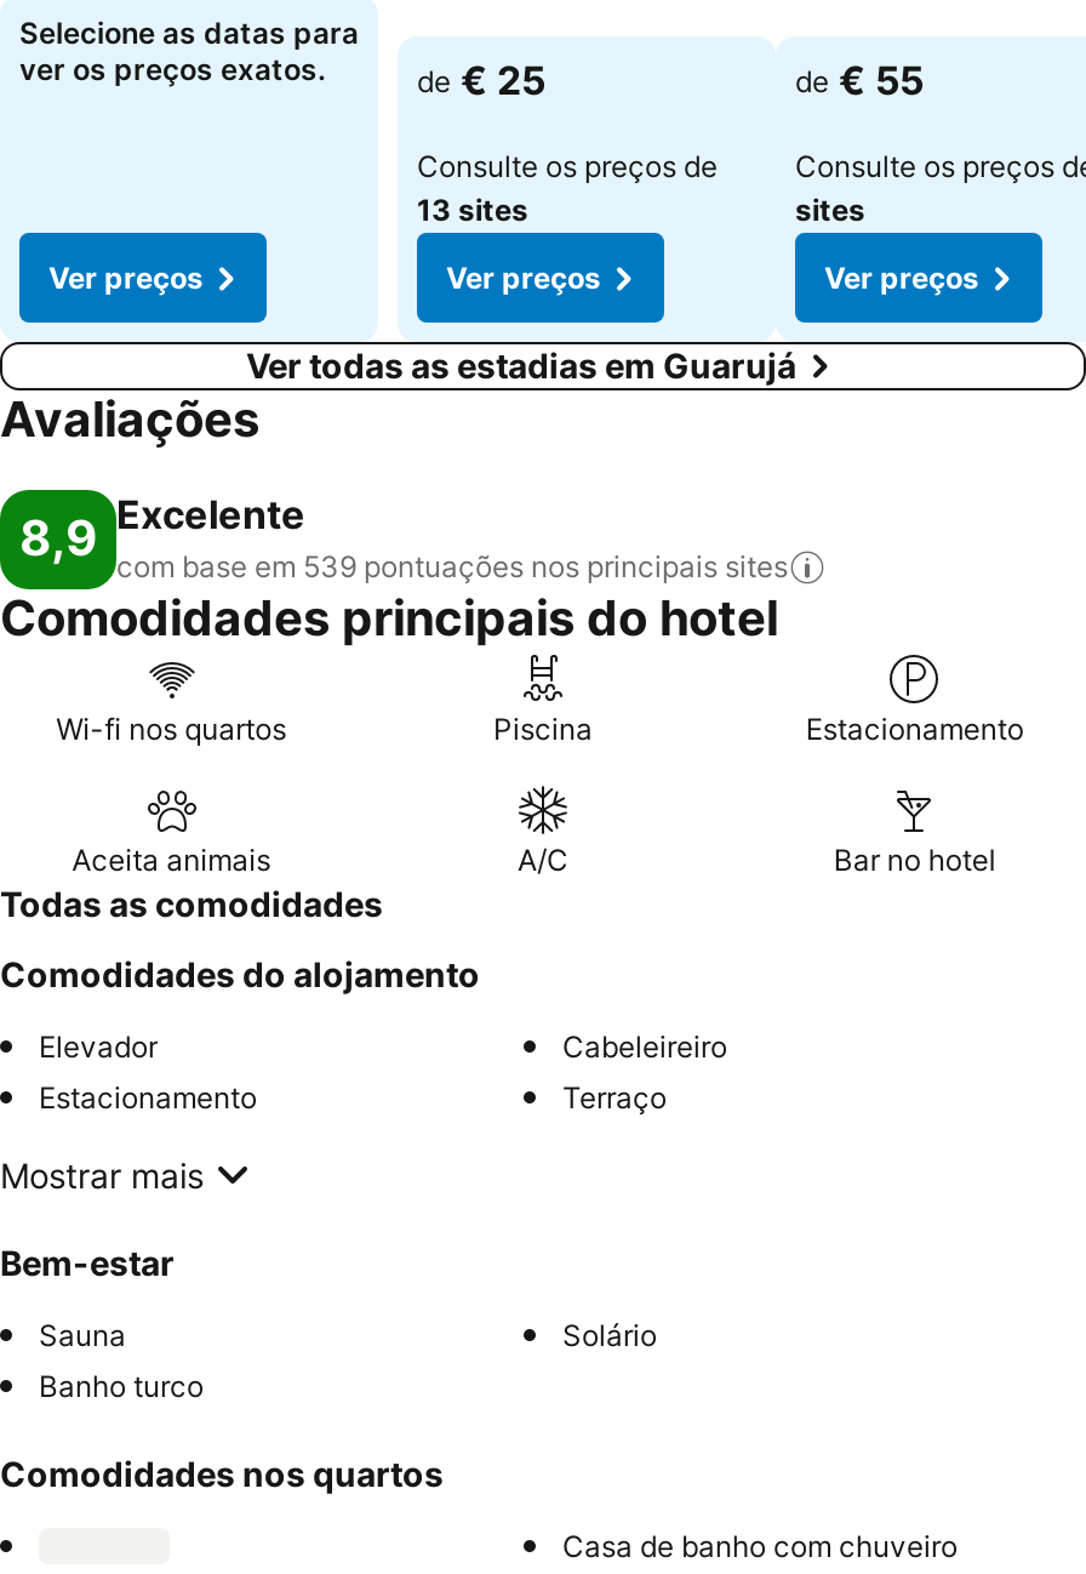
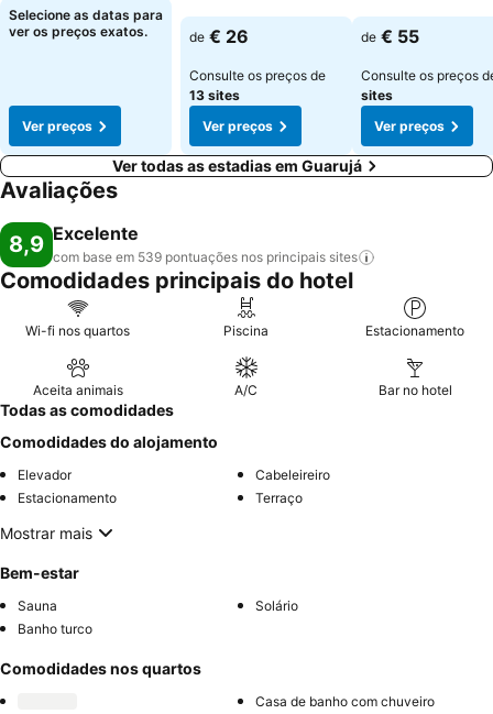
- de € 25
+ de € 26
